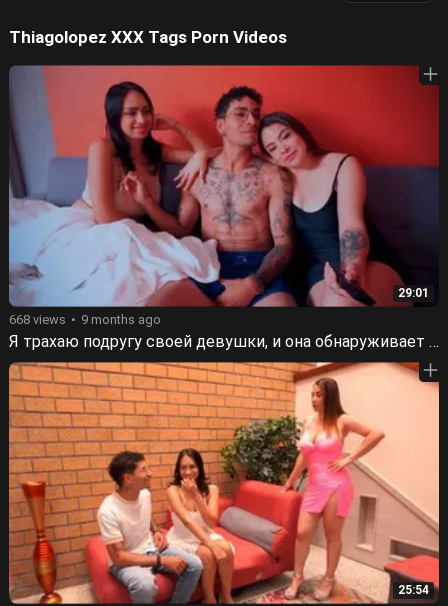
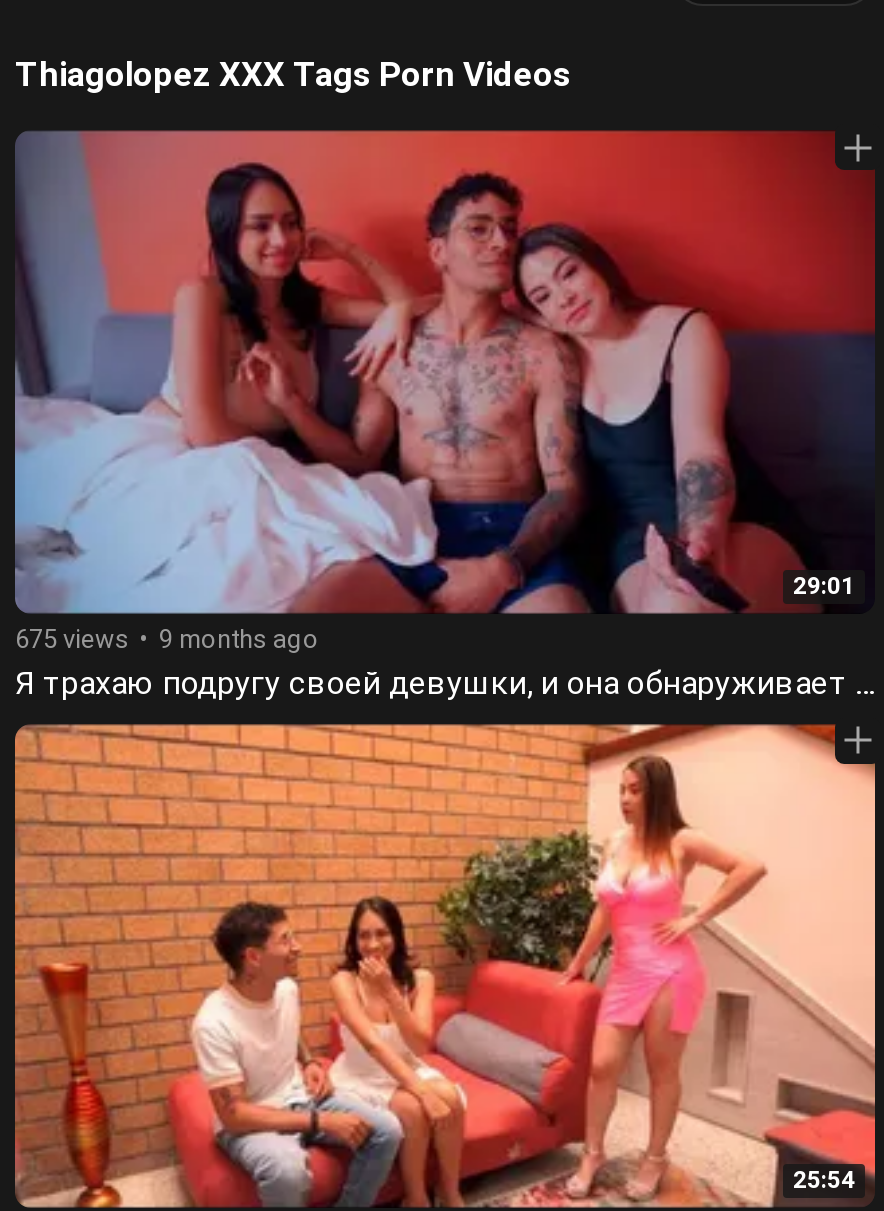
- 668 views 9 months ago
+ 675 views 9 months ago
